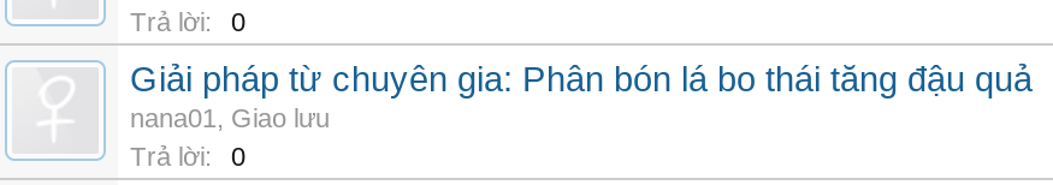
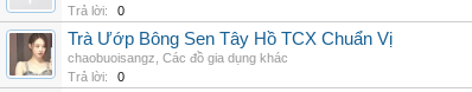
+ [image]

- Giải pháp từ chuyên gia: Phân bón lá bo thái tăng đậu quả
- nana01, Giao lưu
+ Trà Ướp Bông Sen Tây Hồ TCX Chuẩn Vị
+ chaobuoisangz, Các đồ gia dụng khác
